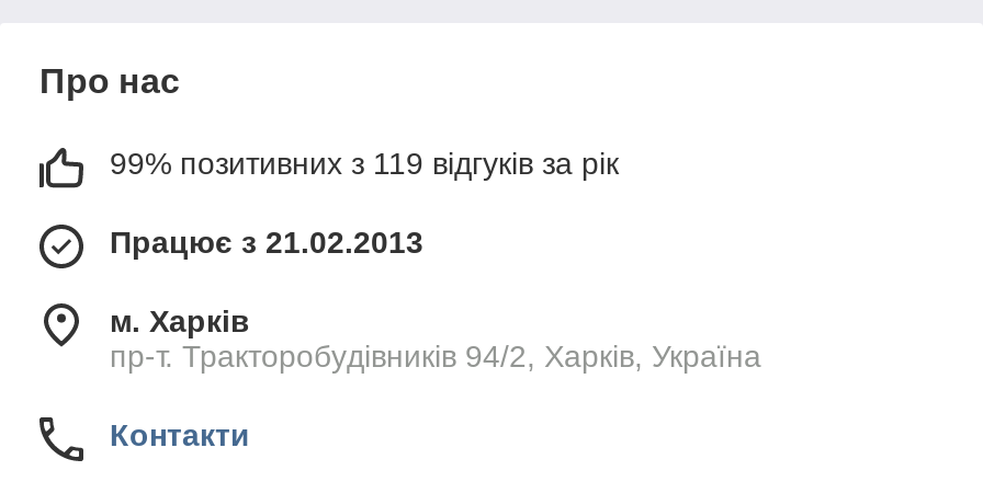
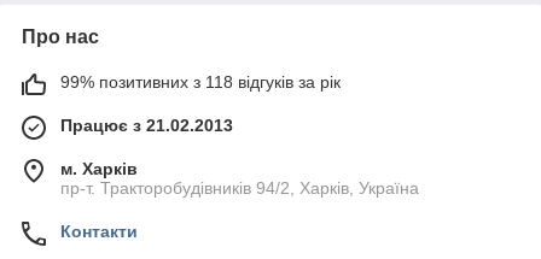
- 99% позитивних з 119 відгуків за рік
+ 99% позитивних з 118 відгуків за рік
